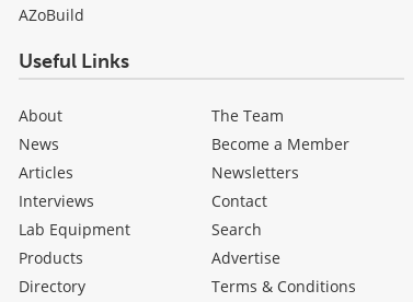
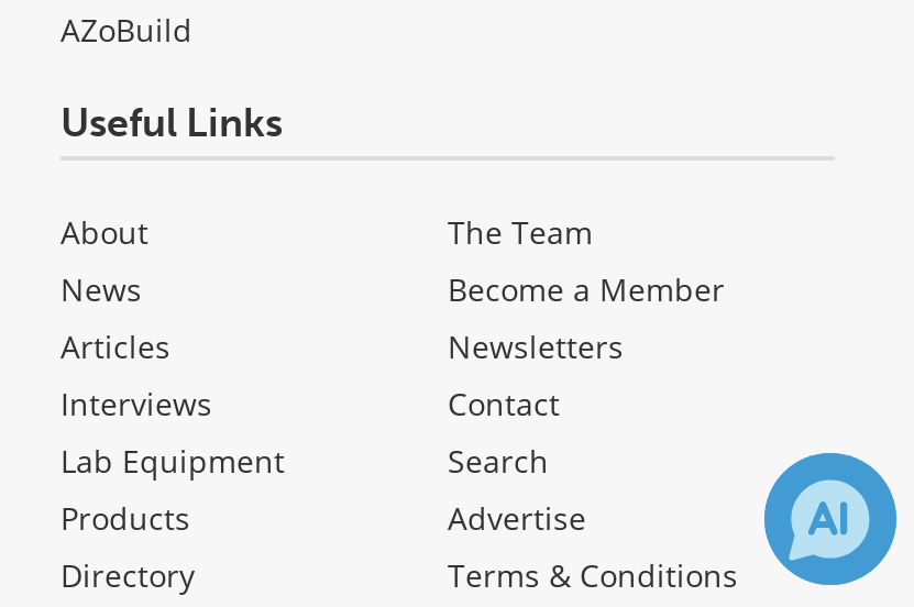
+ [image]
